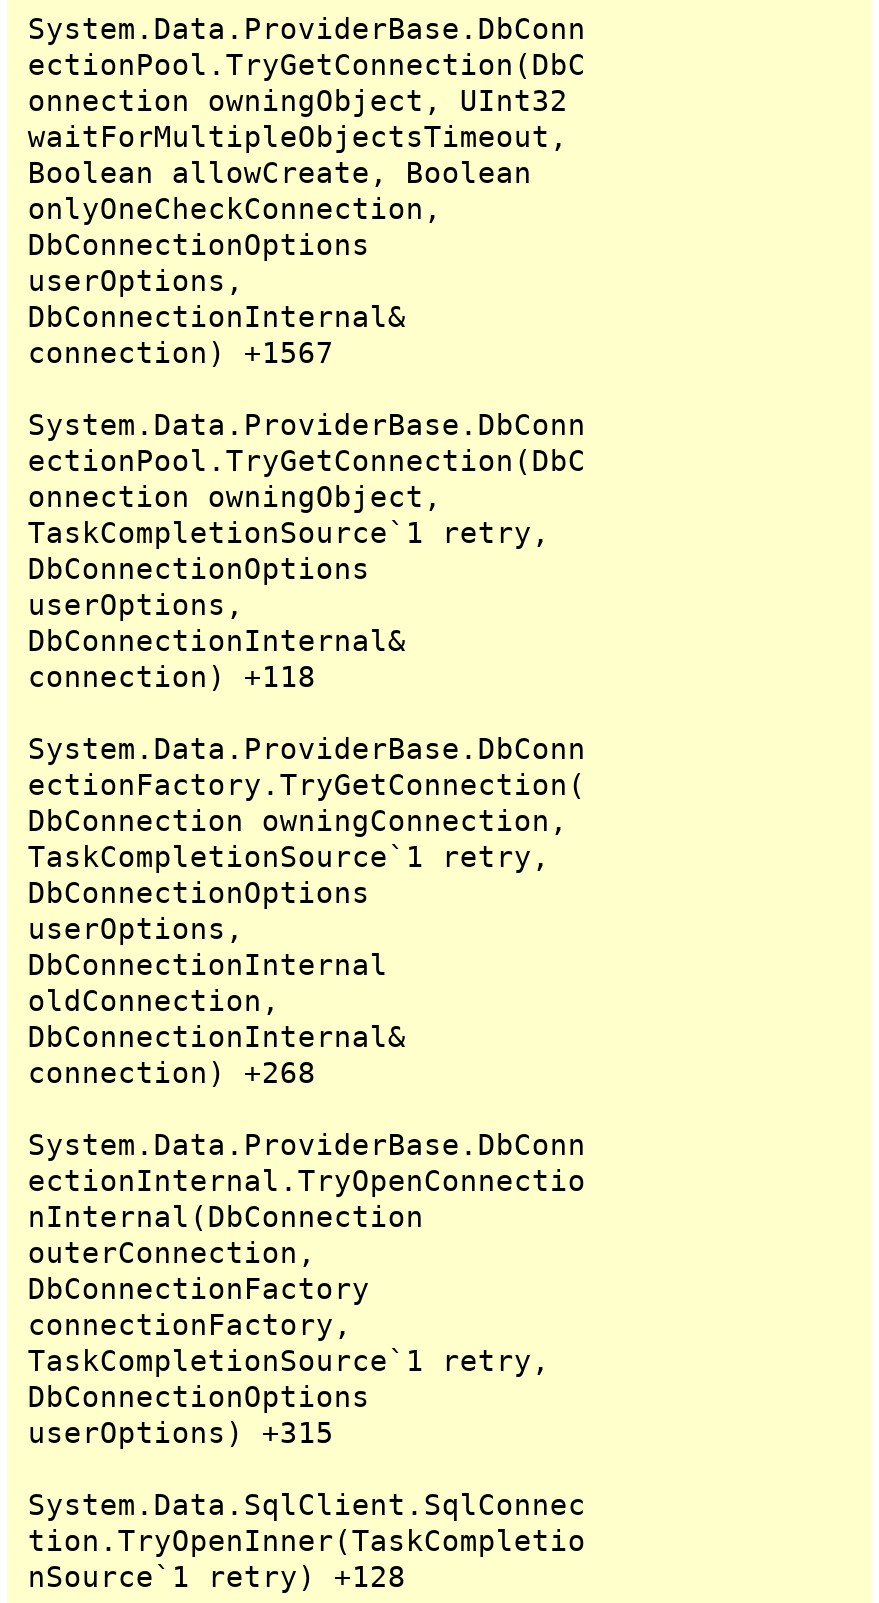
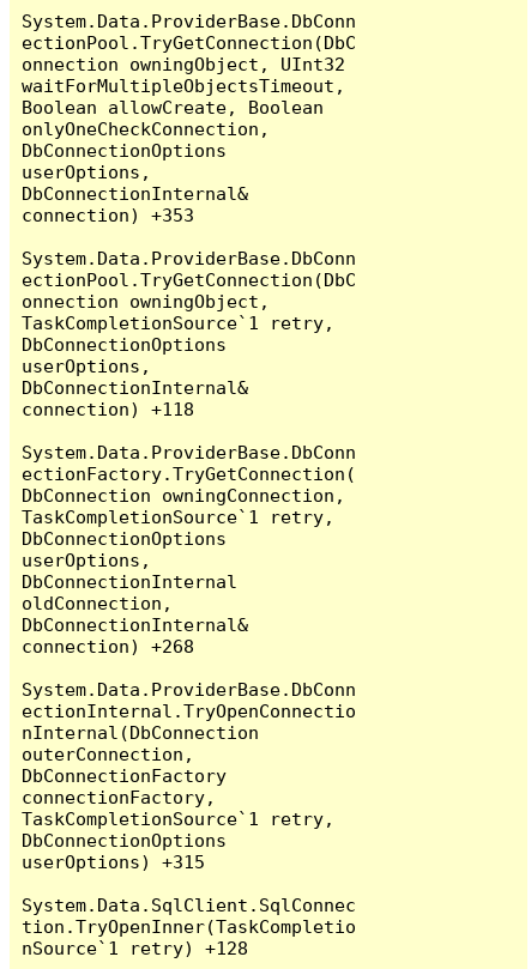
- connection) +1567
+ connection) +353
